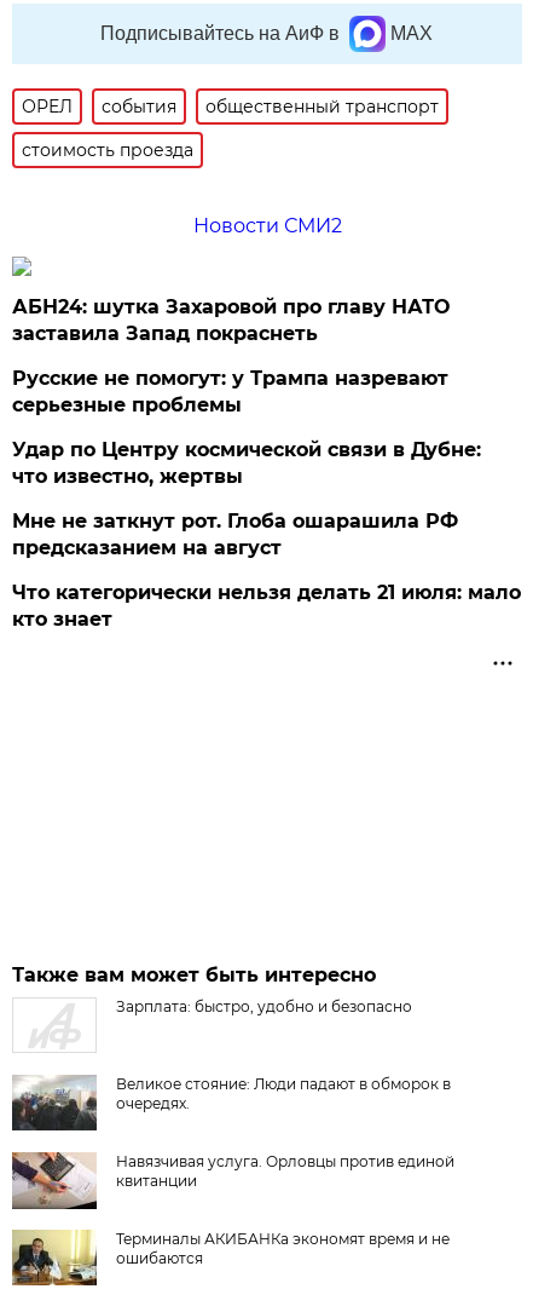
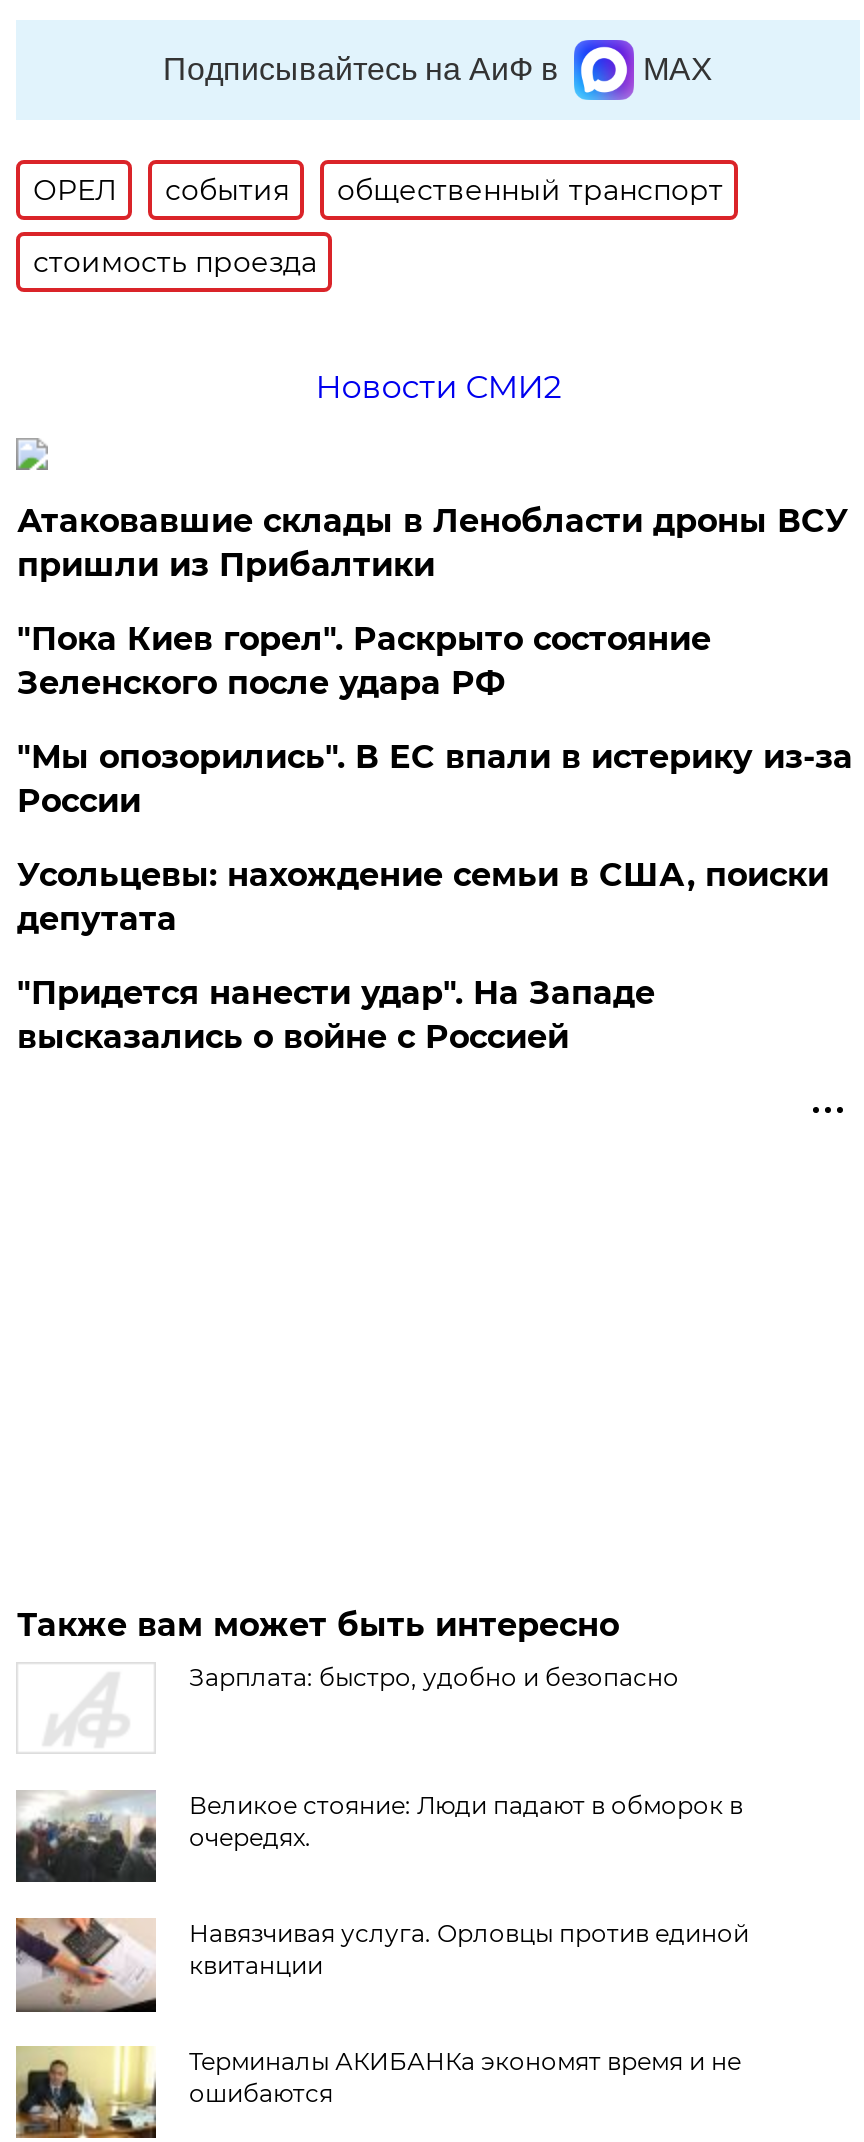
- АБН24: шутка Захаровой про главу НАТО
- заставила Запад покраснеть
+ Атаковавшие склады в Ленобласти дроны ВСУ
+ пришли из Прибалтики

- Русские не помогут: у Трампа назревают
- серьезные проблемы
+ "Пока Киев горел". Раскрыто состояние
+ Зеленского после удара РФ

- Удар по Центру космической связи в Дубне:
- что известно, жертвы
+ "Мы опозорились". В ЕС впали в истерику из-за
+ России

- Мне не заткнут рот. Глоба ошарашила РФ
- предсказанием на август
+ Усольцевы: нахождение семьи в США, поиски
+ депутата

- Что категорически нельзя делать 21 июля: мало
- кто знает
+ "Придется нанести удар". На Западе
+ высказались о войне с Россией
